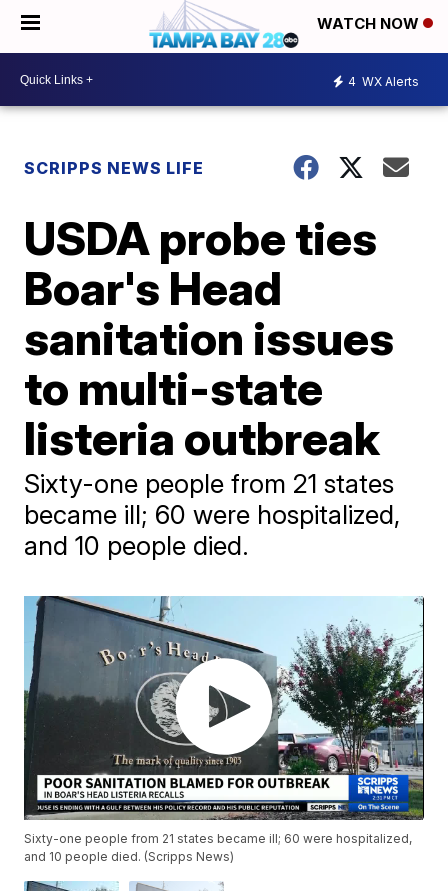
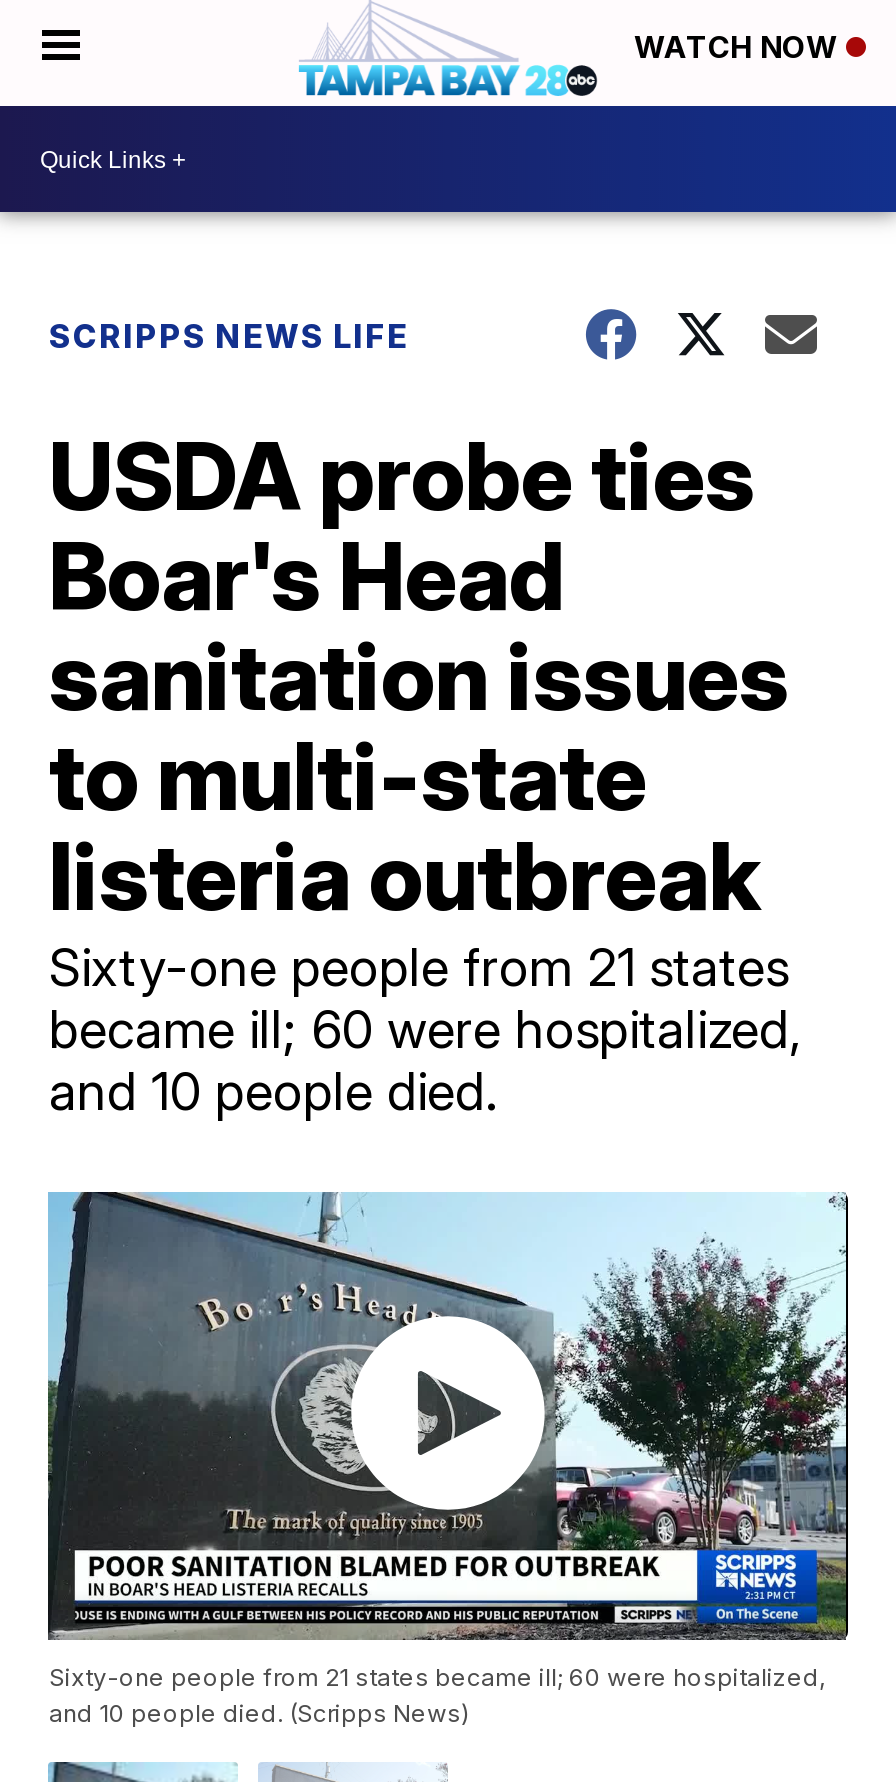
- 4 WX Alerts
